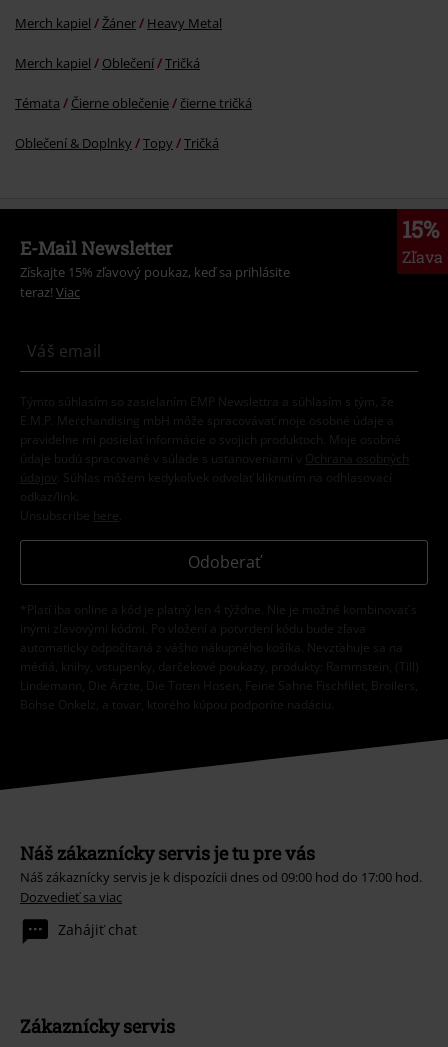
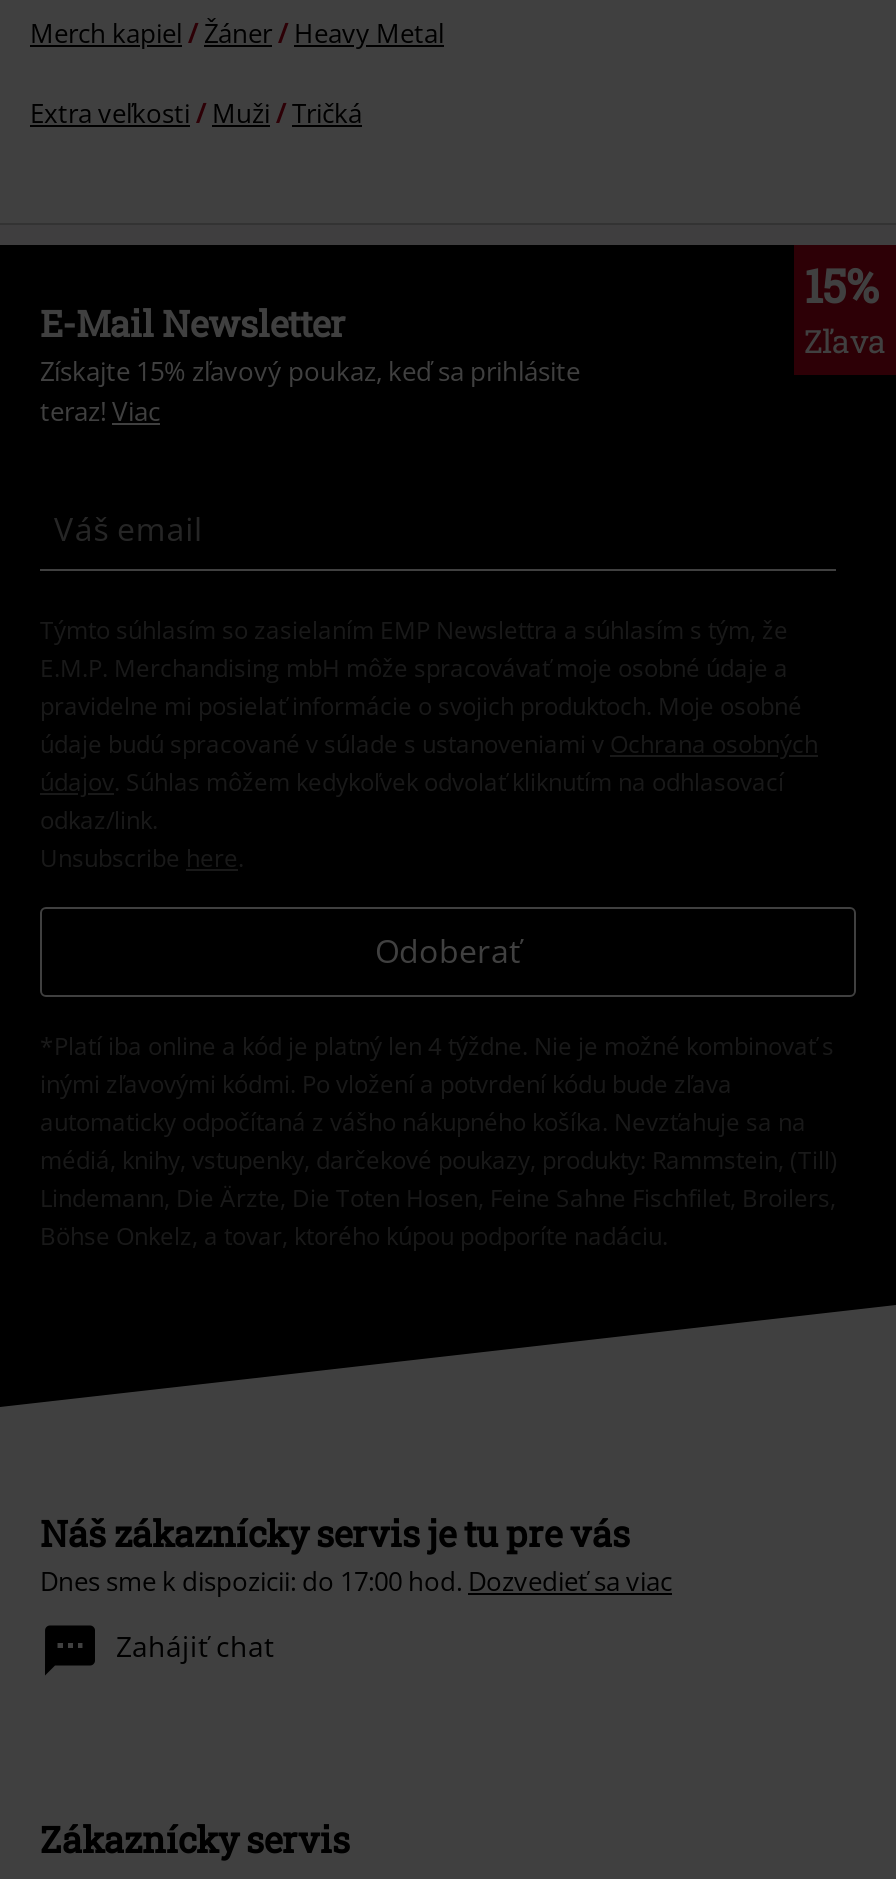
- Merch kapiel
- Oblečení
- Tričká
- Témata
- Čierne oblečenie
- čierne tričká
- Oblečení & Doplnky
- Topy
+ Extra veľkosti
+ Muži

- Náš zákaznícky servis je k dispozícii dnes od 09:00 hod do 17:00 hod.
- Dozvedieť sa viac
+ Dnes sme k dispozicii: do 17:00 hod. Dozvedieť sa viac
